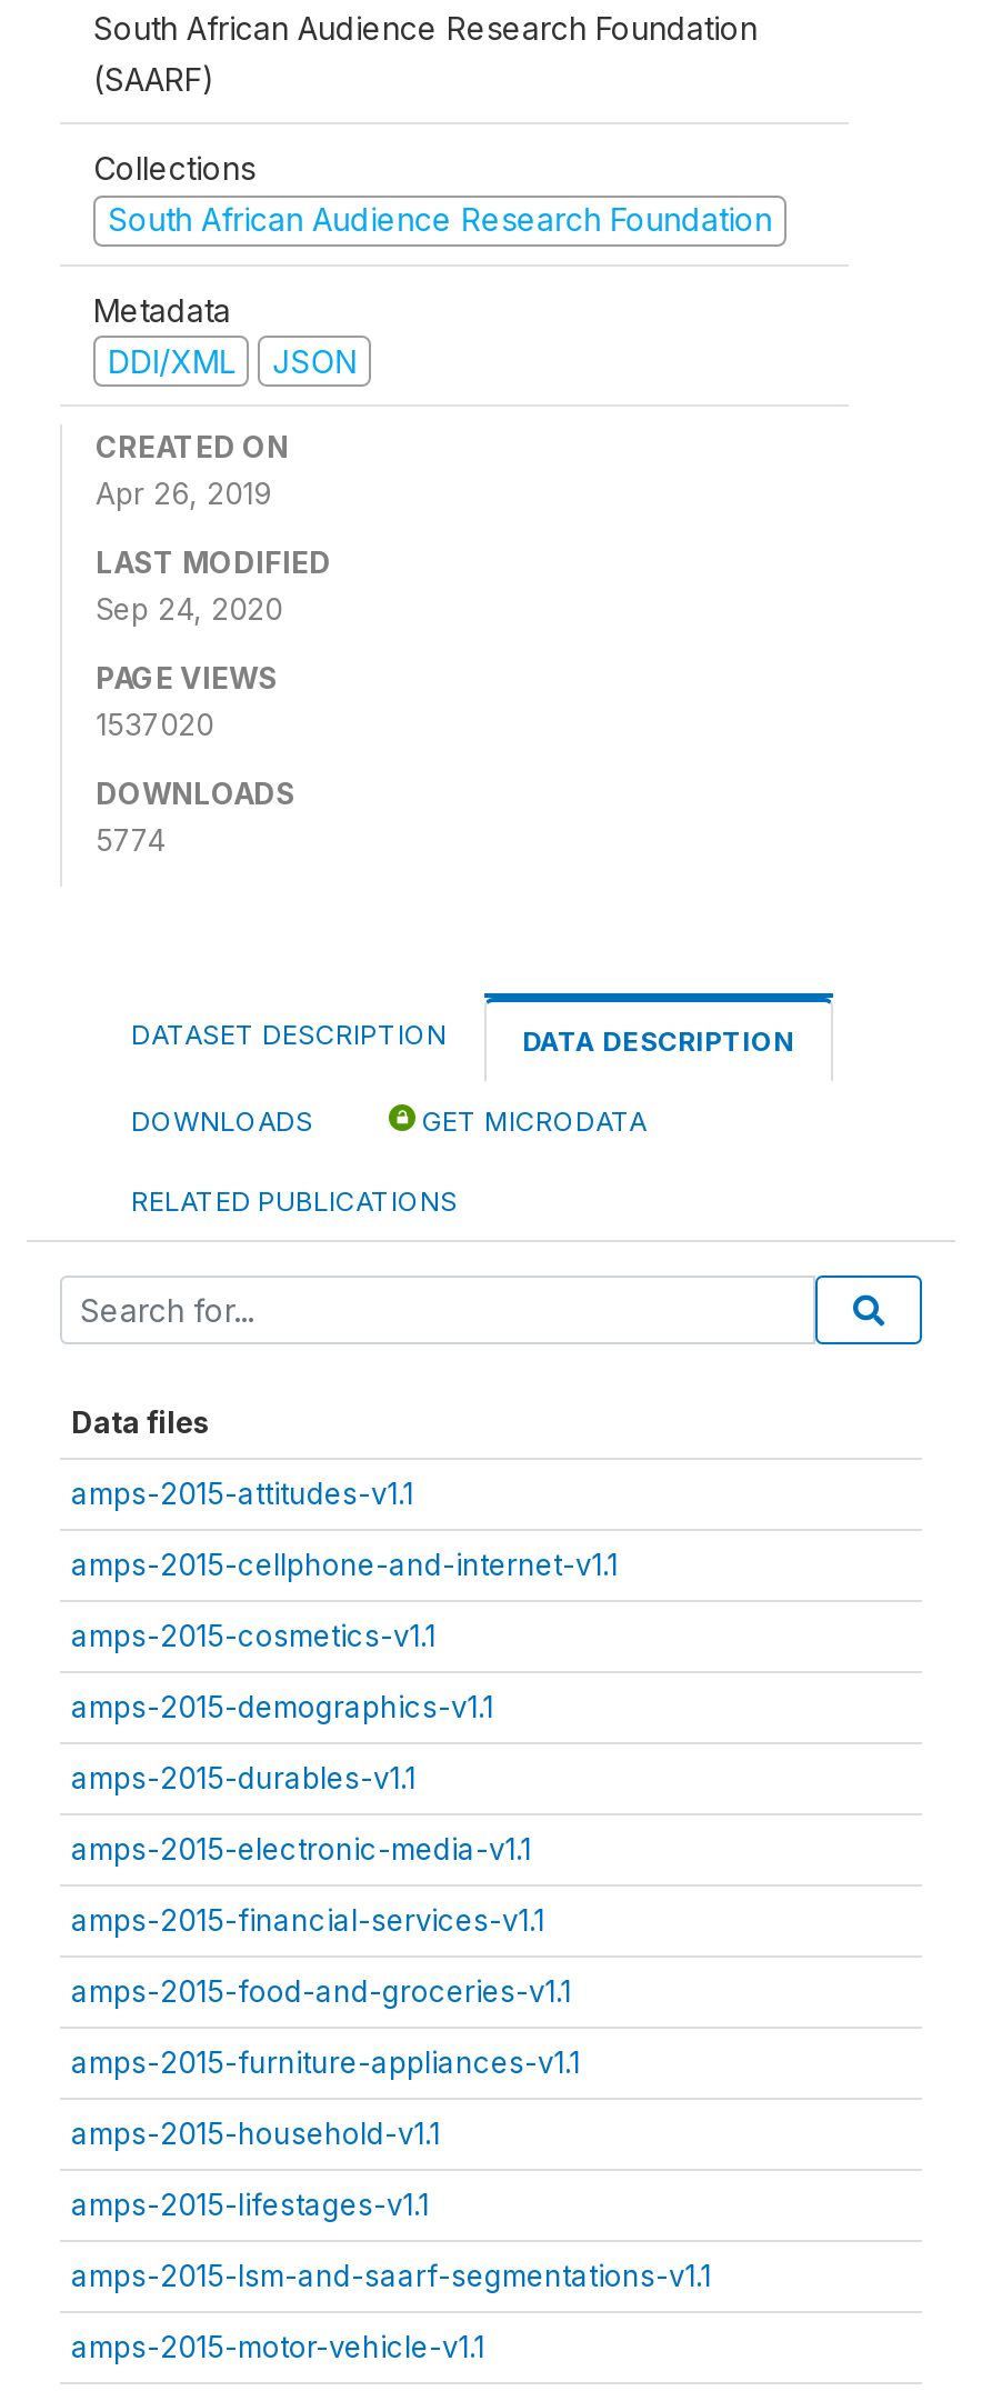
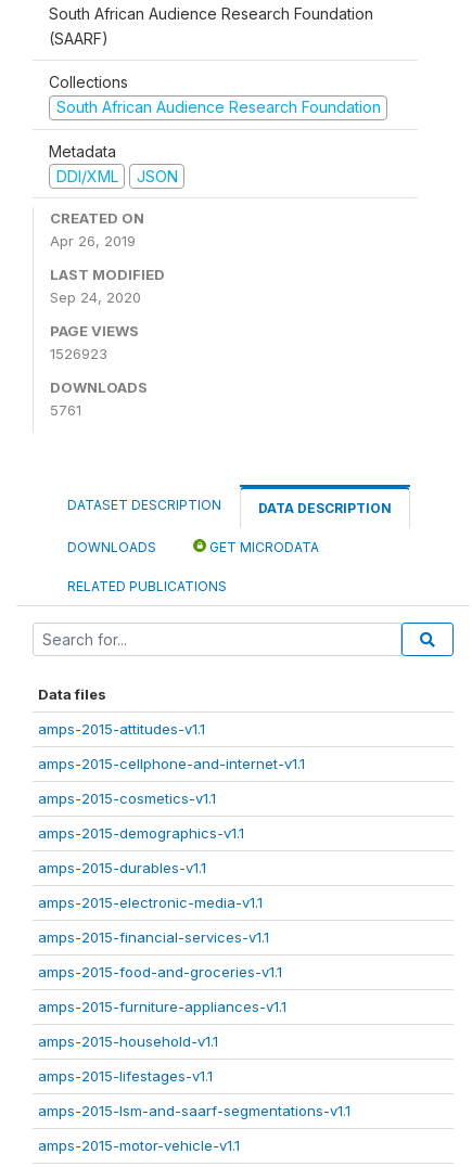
- 1537020
+ 1526923

- 5774
+ 5761
